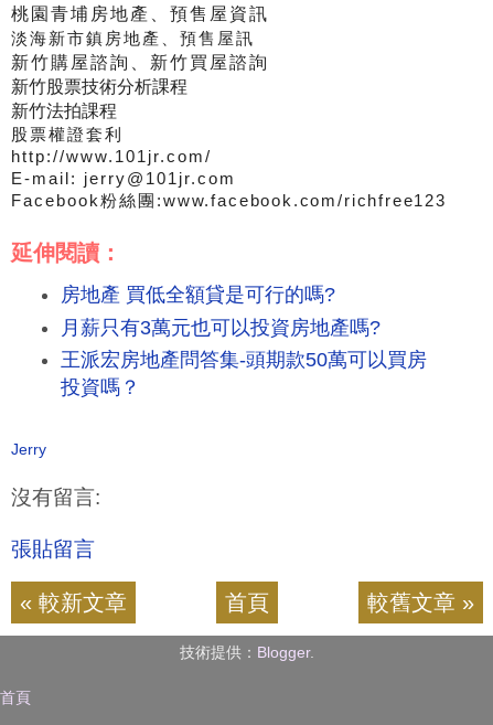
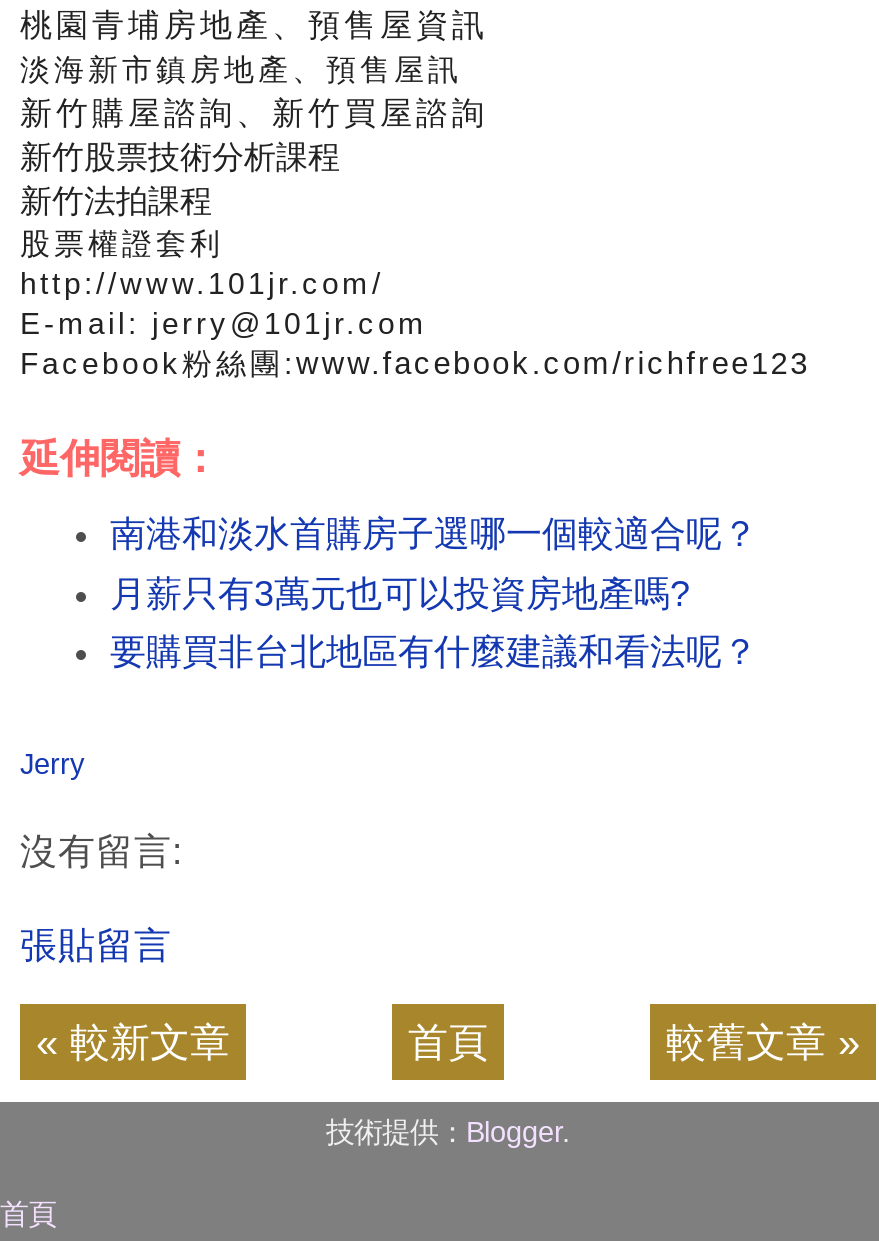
- 房地產 買低全額貸是可行的嗎?
+ 南港和淡水首購房子選哪一個較適合呢？

- 王派宏房地產問答集-頭期款50萬可以買房
- 投資嗎？
+ 要購買非台北地區有什麼建議和看法呢？
